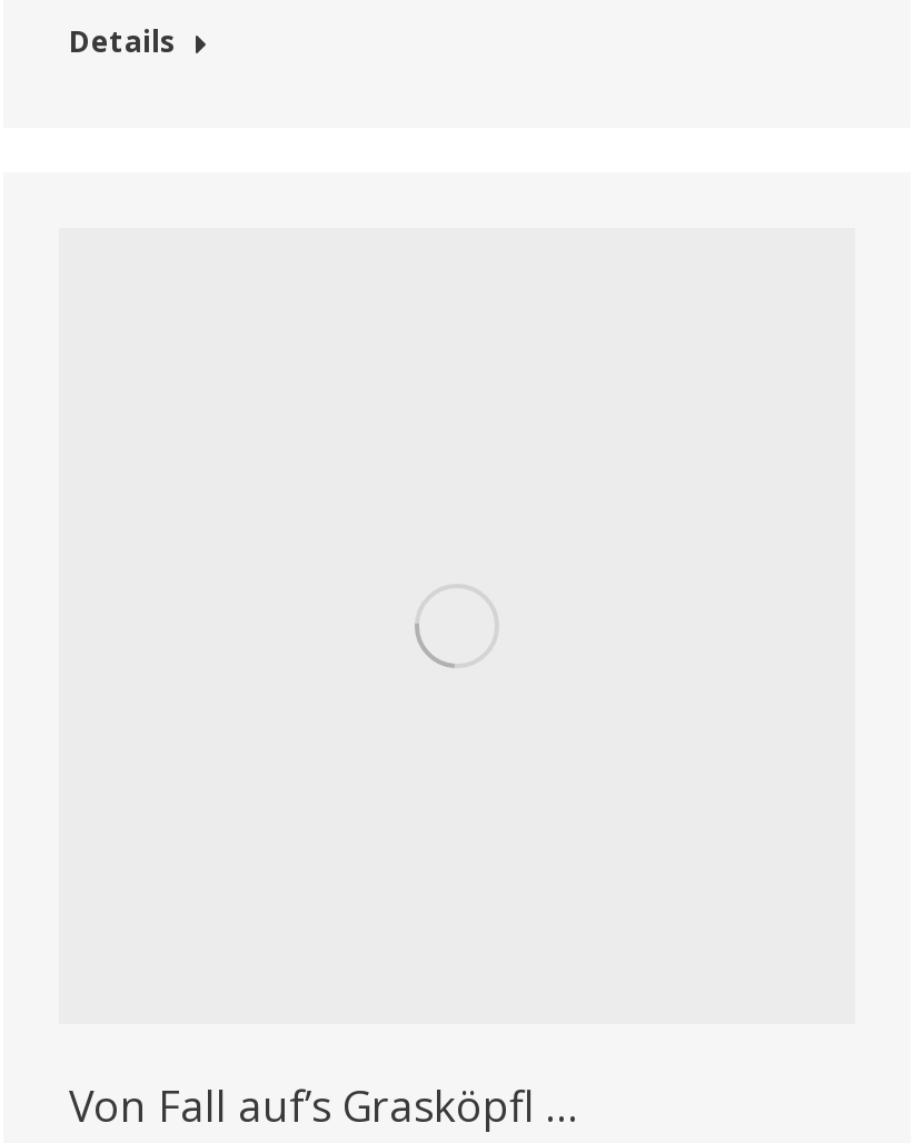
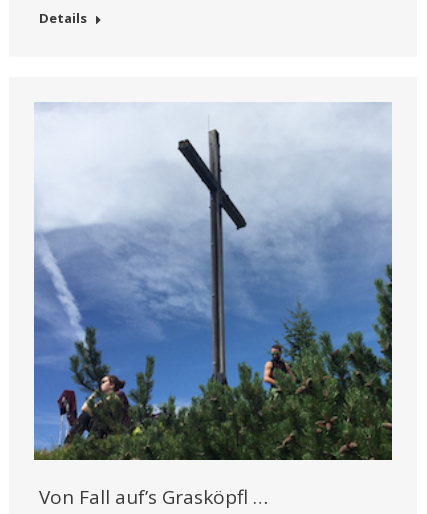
+ [image]
